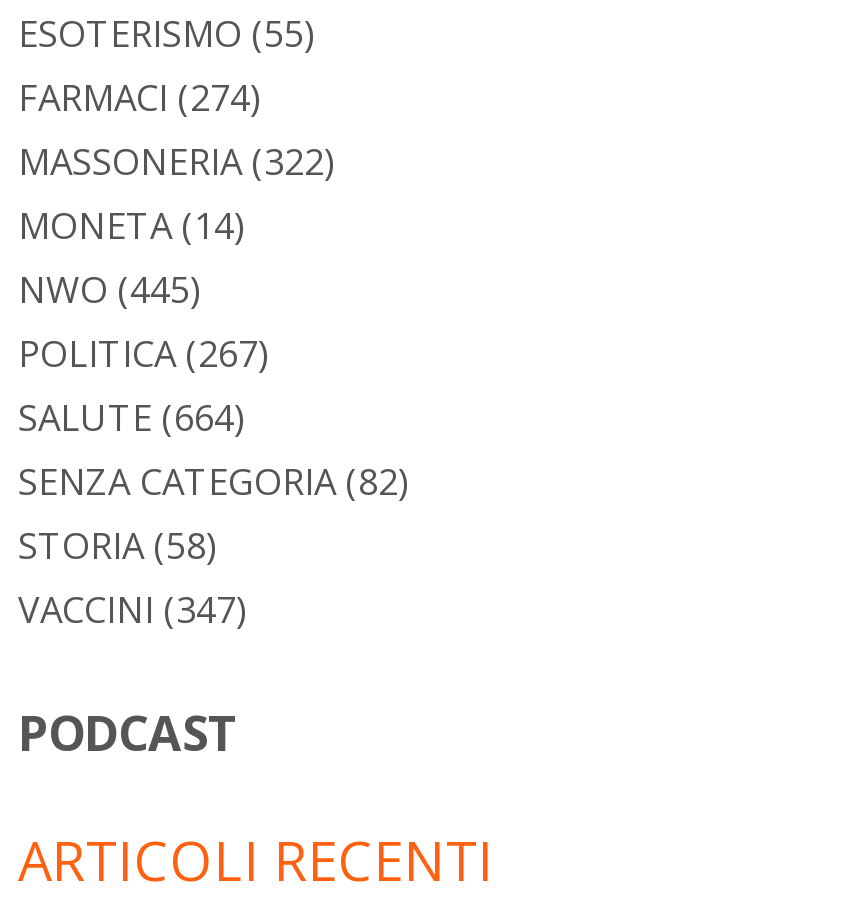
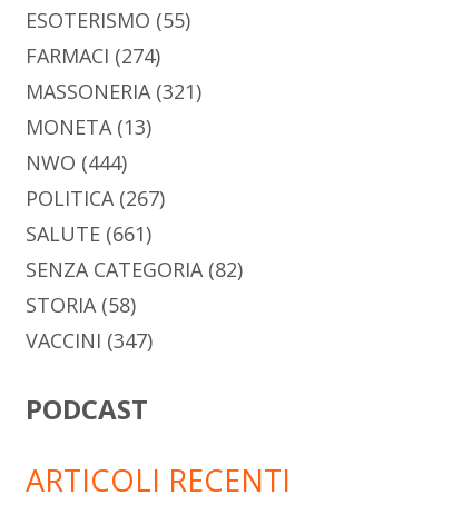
- MASSONERIA (322)
+ MASSONERIA (321)

- MONETA (14)
+ MONETA (13)

- NWO (445)
+ NWO (444)

- SALUTE (664)
+ SALUTE (661)
